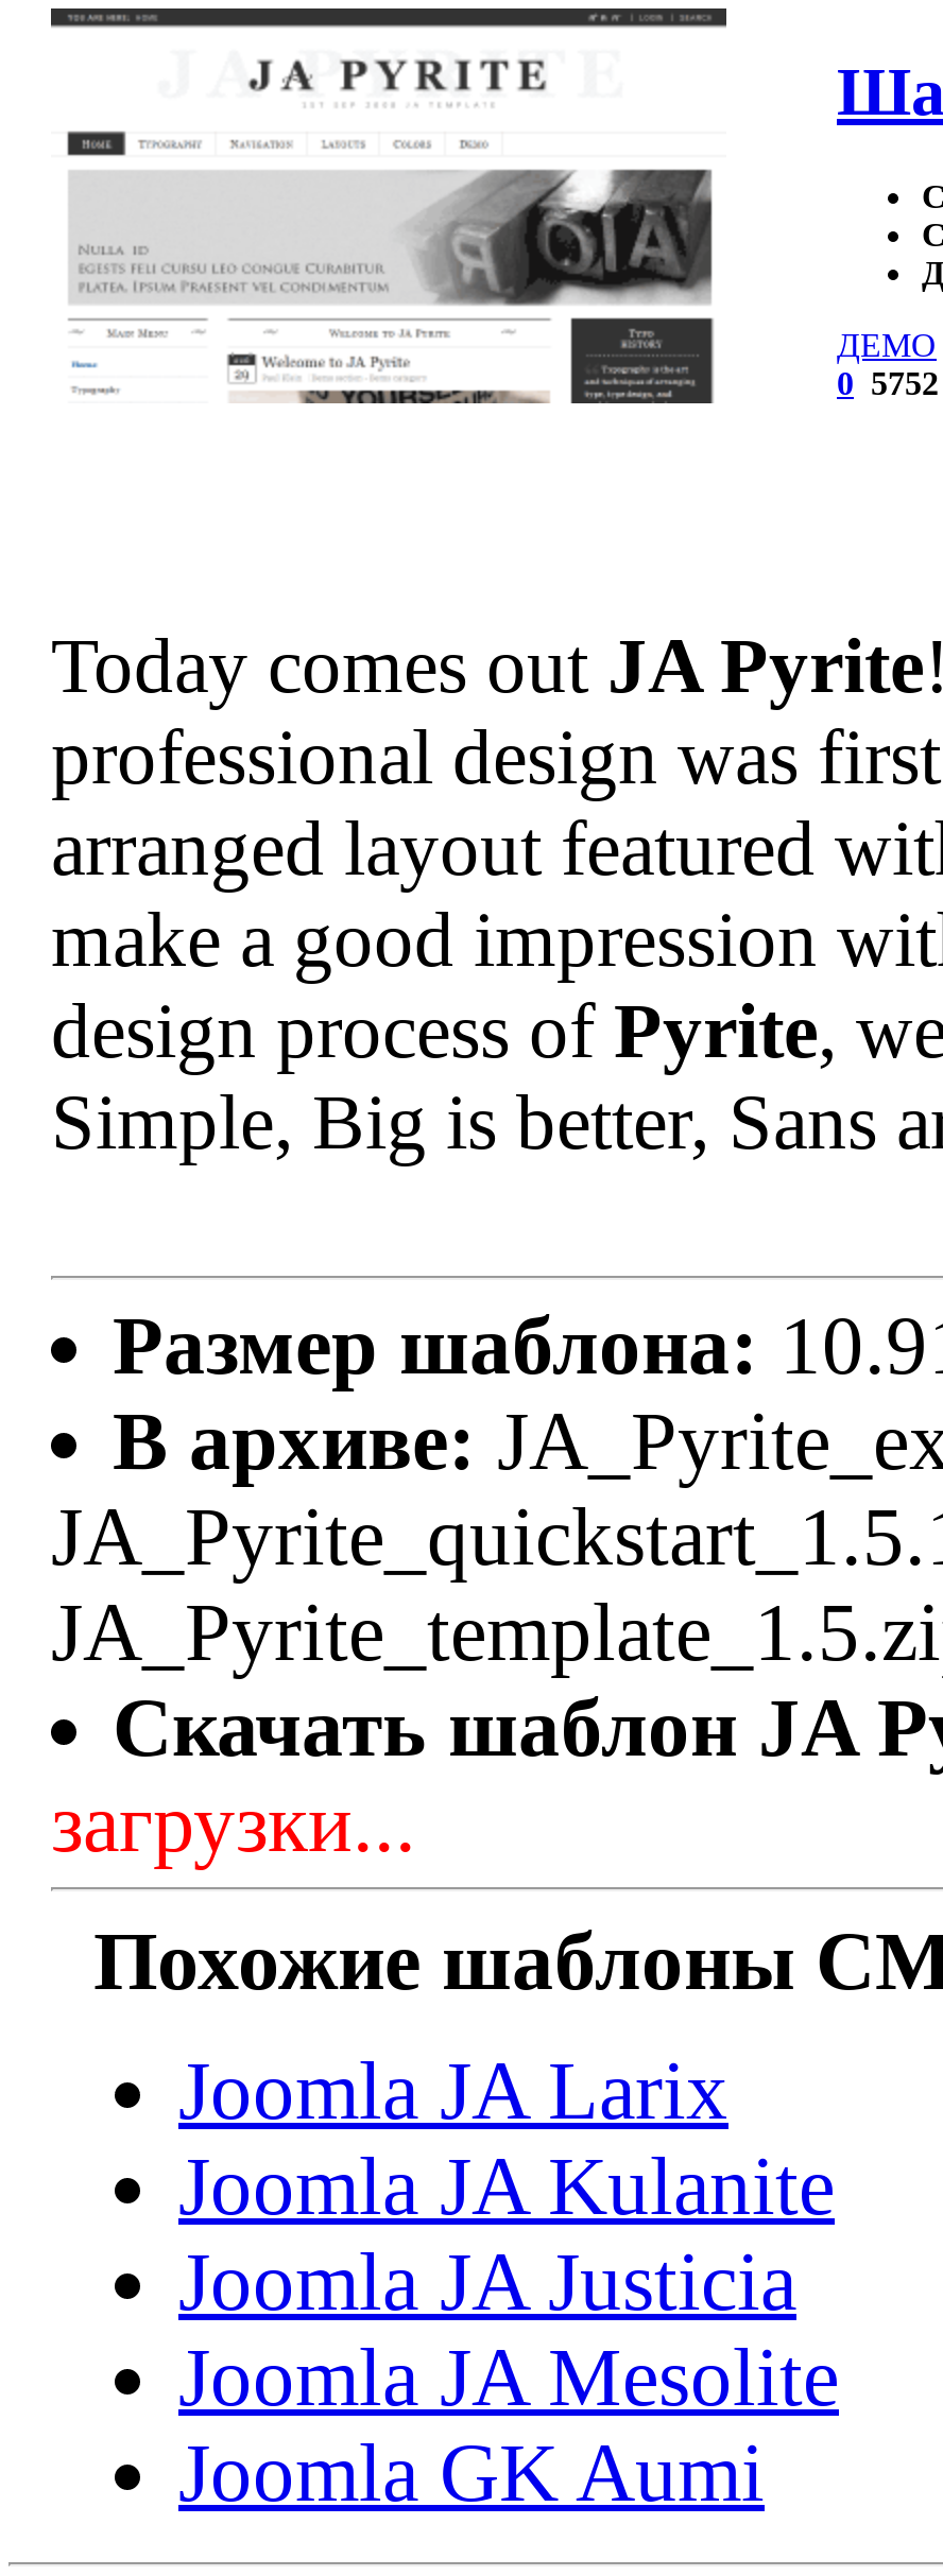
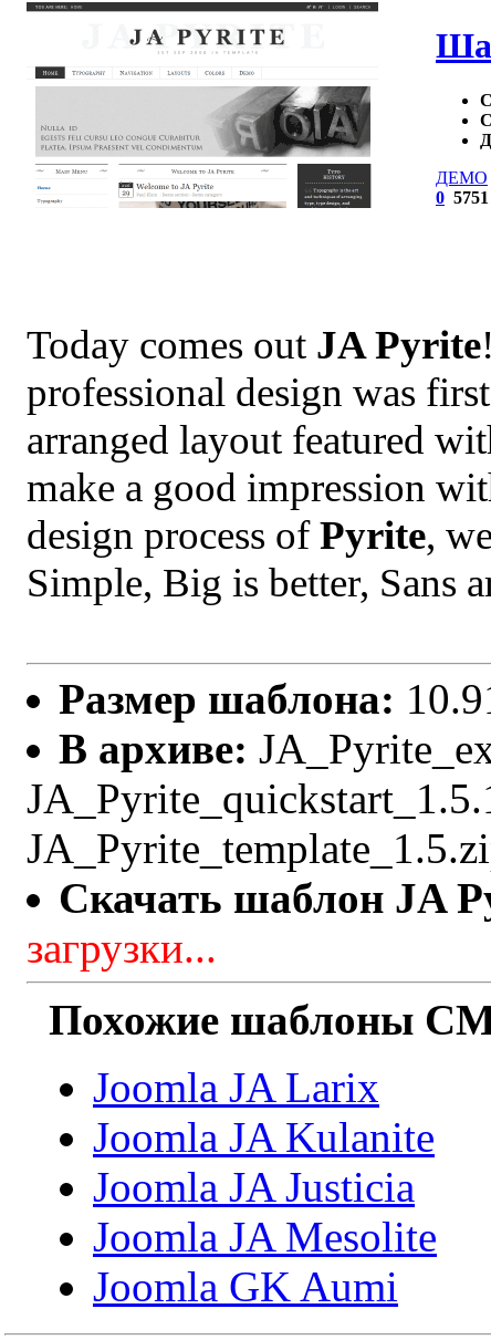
- 0 5752
+ 0 5751
